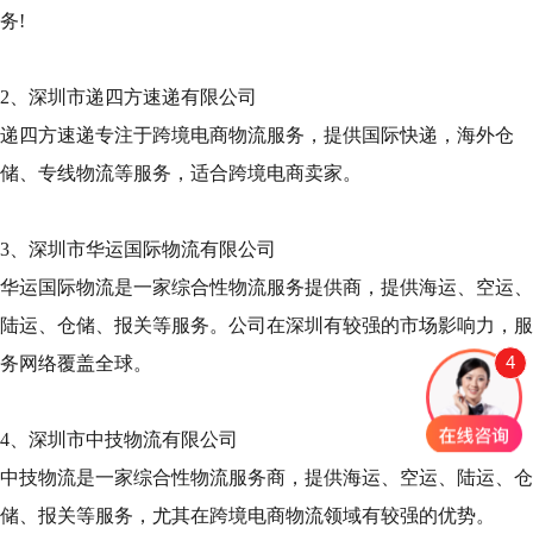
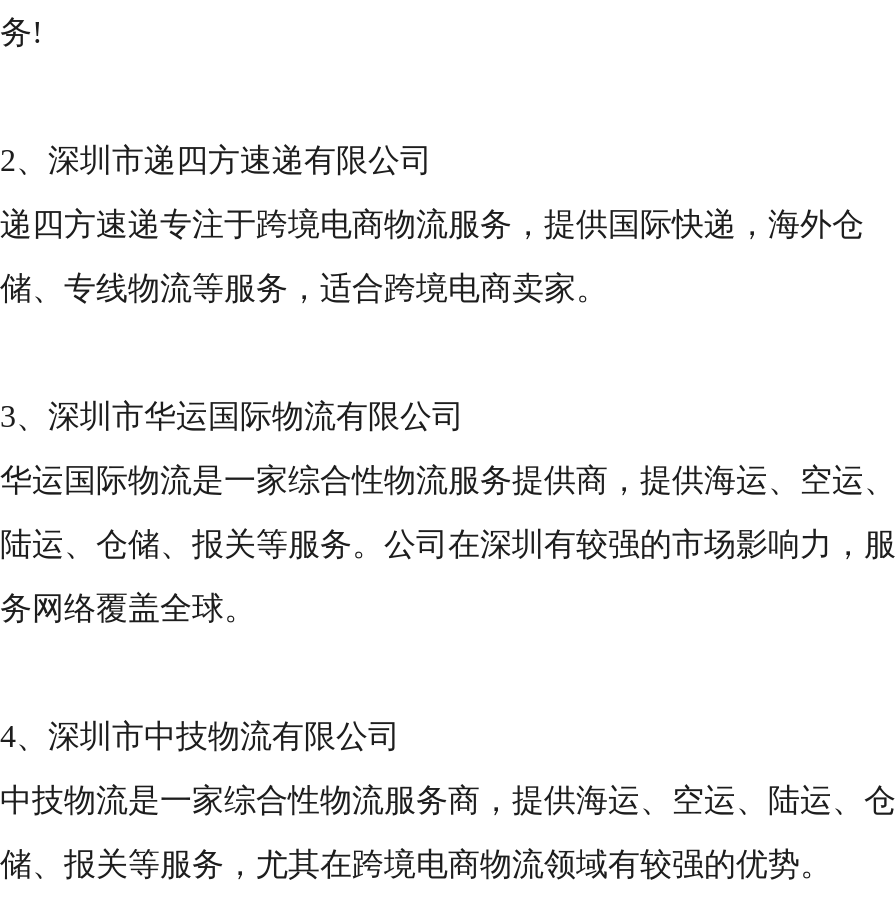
- [image]
- 4
